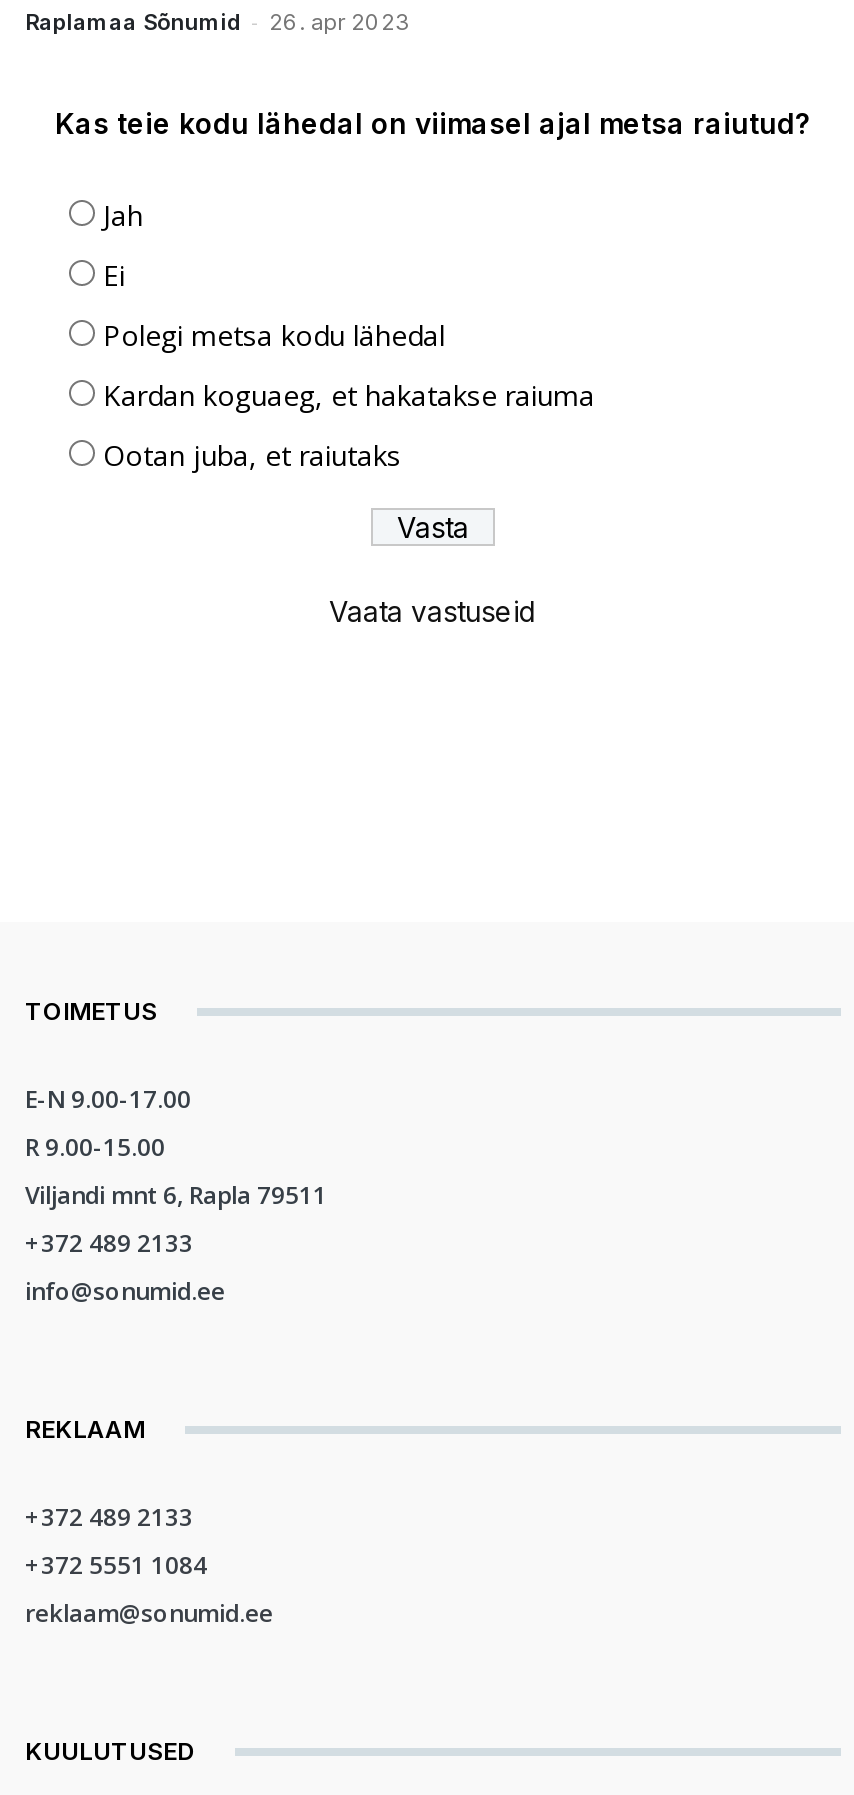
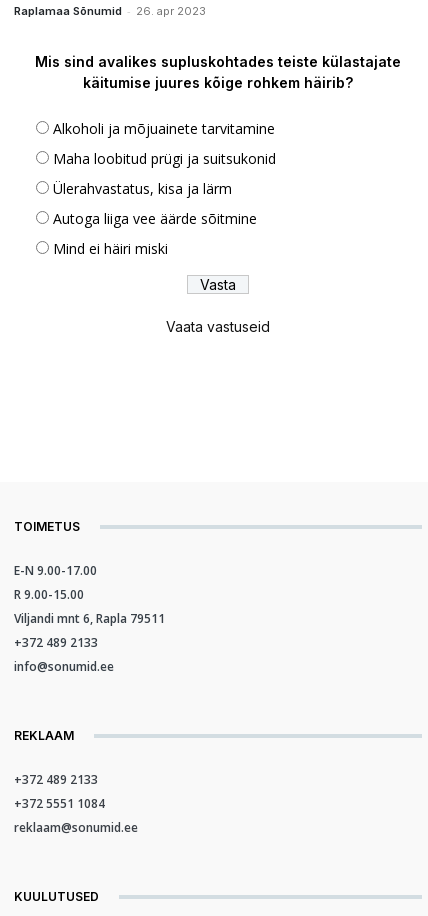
- Kas teie kodu lähedal on viimasel ajal metsa raiutud?
+ Mis sind avalikes supluskohtades teiste külastajate
+ käitumise juures kõige rohkem häirib?

- Jah
+ Alkoholi ja mõjuainete tarvitamine

- Ei
+ Maha loobitud prügi ja suitsukonid

- Polegi metsa kodu lähedal
+ Ülerahvastatus, kisa ja lärm

- Kardan koguaeg, et hakatakse raiuma
+ Autoga liiga vee äärde sõitmine

- Ootan juba, et raiutaks
+ Mind ei häiri miski
